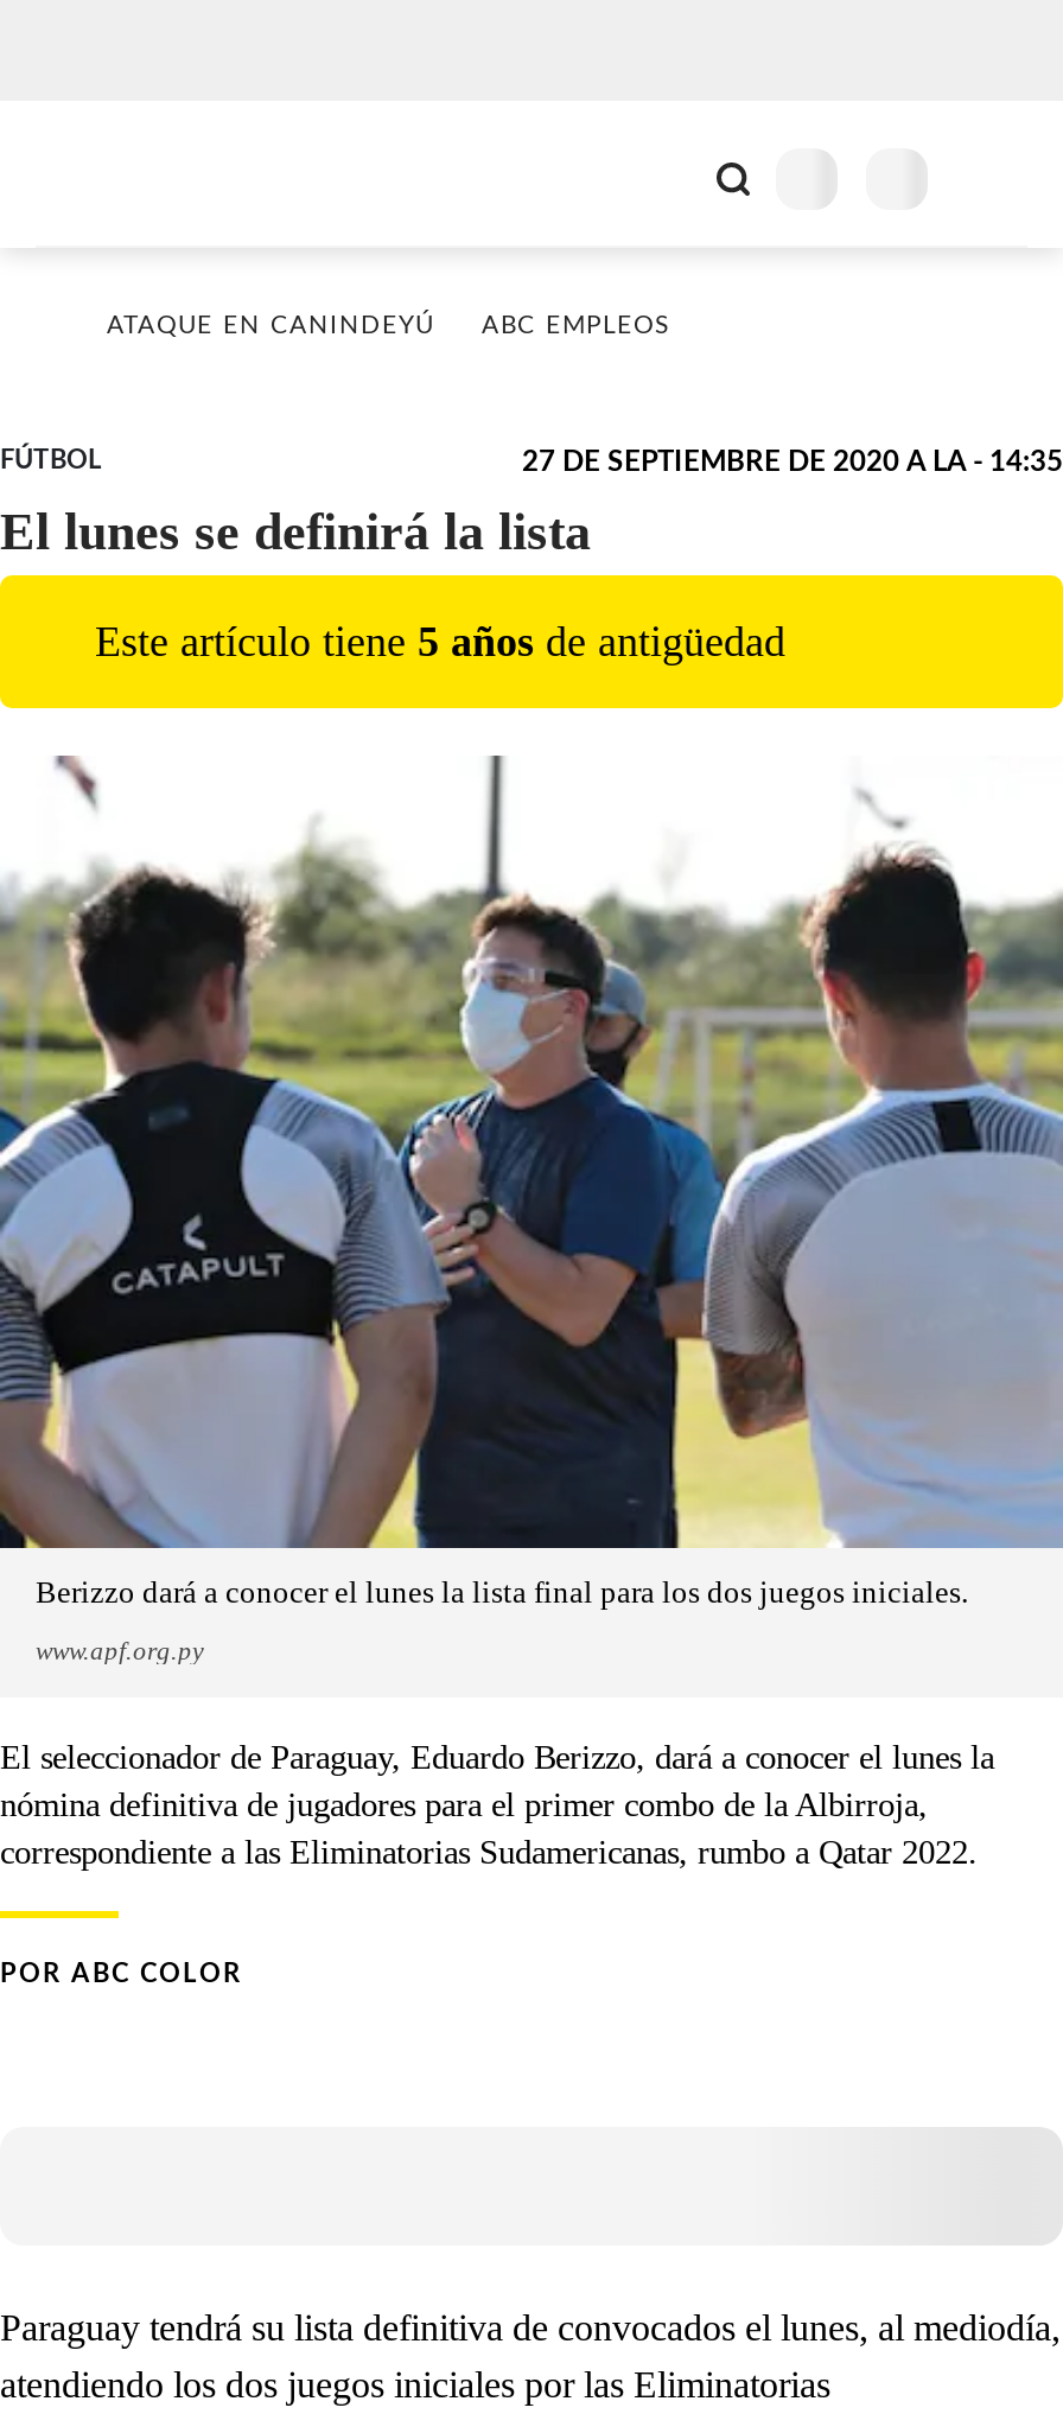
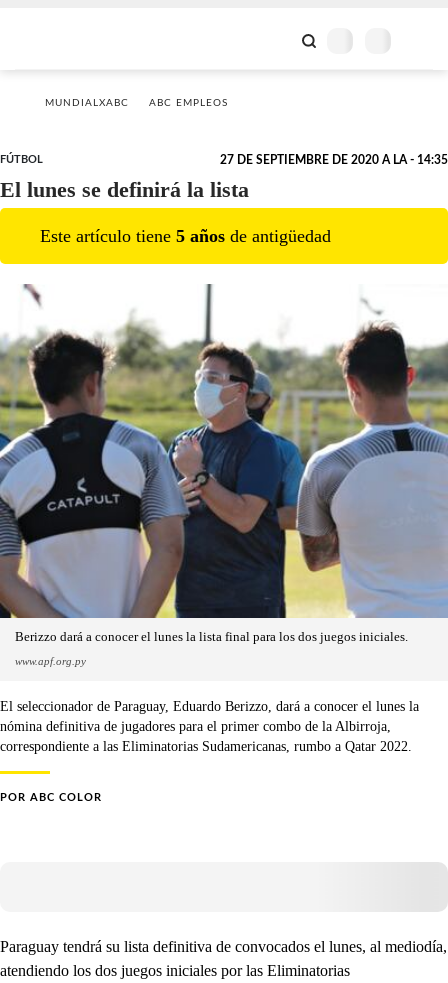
- ATAQUE EN CANINDEYÚ
+ MUNDIALXABC
